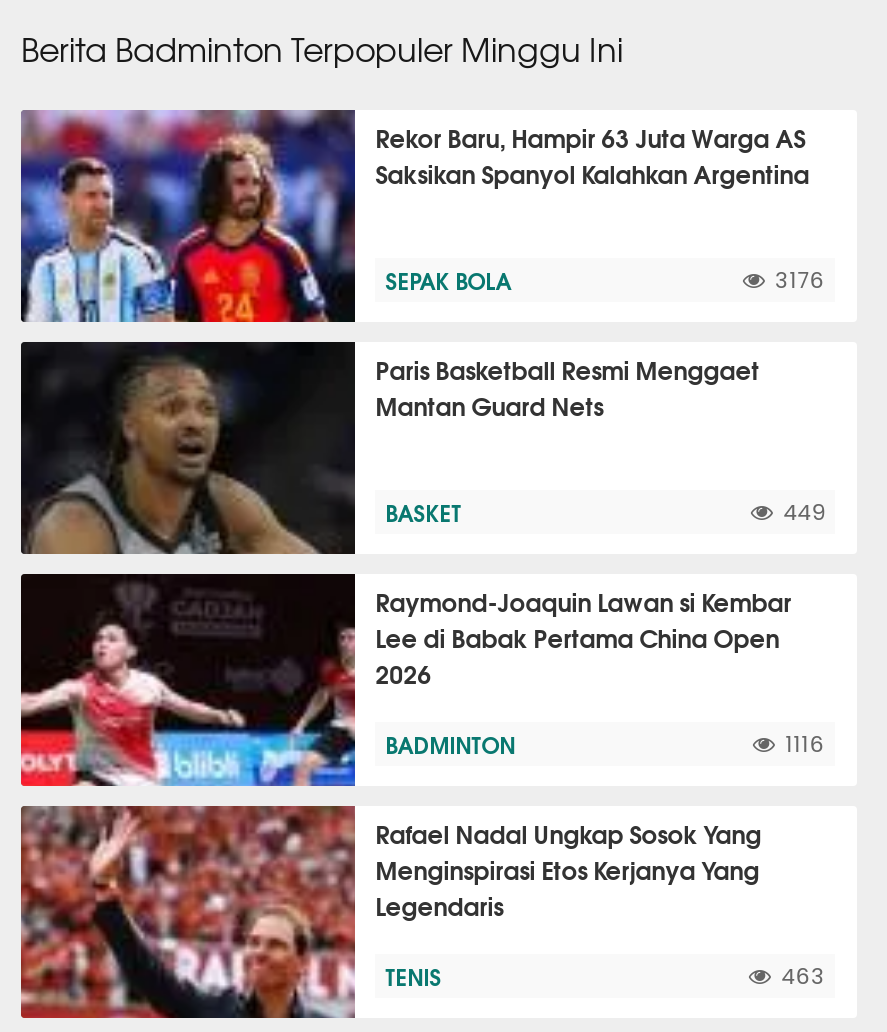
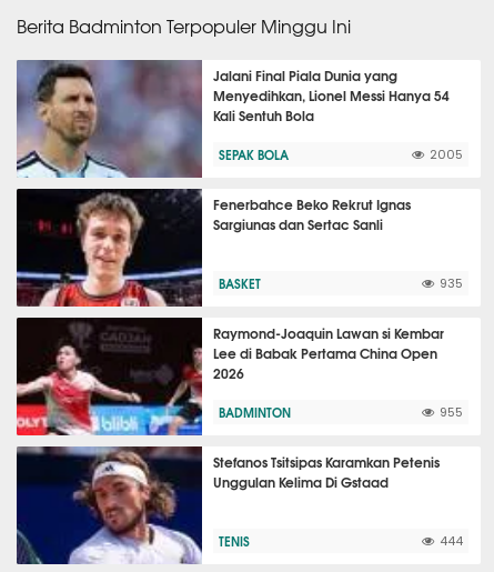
- [image]
- Rekor Baru, Hampir 63 Juta Warga AS
- Saksikan Spanyol Kalahkan Argentina
+ [image]
+ Jalani Final Piala Dunia yang
+ Menyedihkan, Lionel Messi Hanya 54
+ Kali Sentuh Bola

- 3176
+ 2005

- [image]
- Paris Basketball Resmi Menggaet
- Mantan Guard Nets
+ [image]
+ Fenerbahce Beko Rekrut Ignas
+ Sargiunas dan Sertac Sanli

- 449
+ 935

- 1116
+ 955

- [image]
- Rafael Nadal Ungkap Sosok Yang
- Menginspirasi Etos Kerjanya Yang
- Legendaris
+ [image]
+ Stefanos Tsitsipas Karamkan Petenis
+ Unggulan Kelima Di Gstaad

- 463
+ 444
